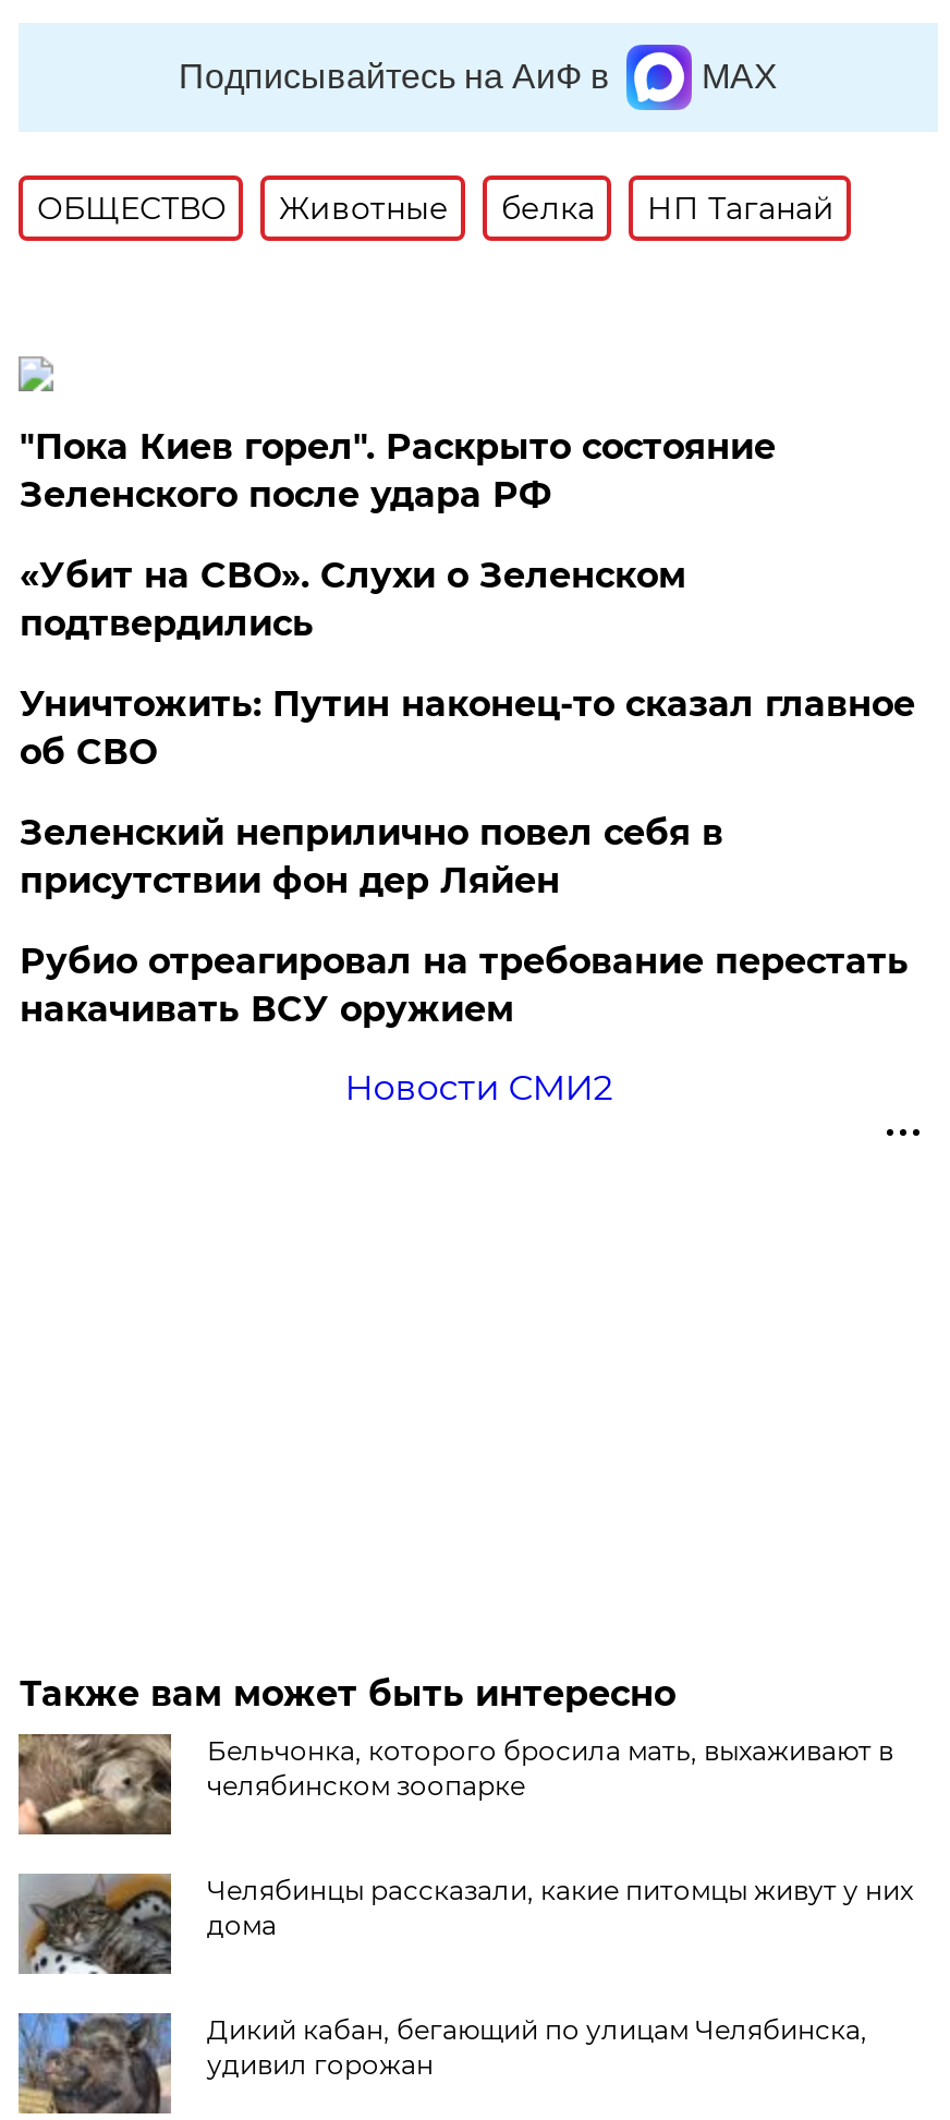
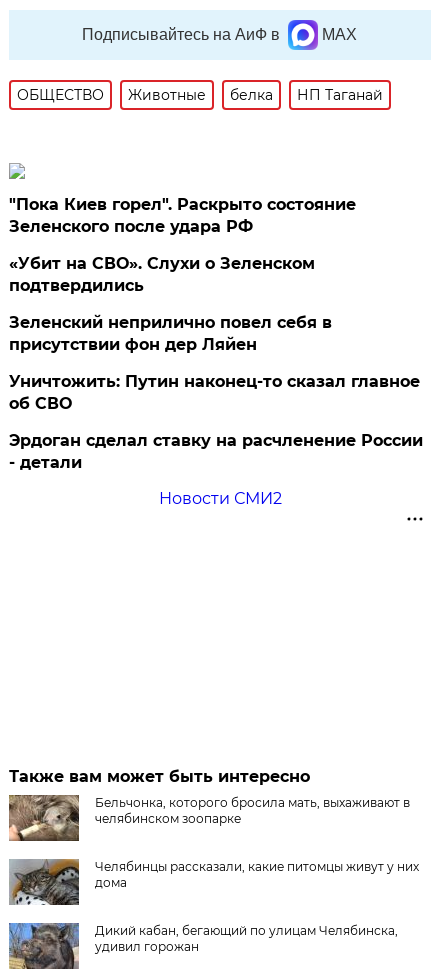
moved down: Уничтожить: Путин наконец-то сказал главное | об СВО

moved up: Зеленский неприлично повел cебя в | присутствии фон дер Ляйен

- Рубио отреагировал на требование перестать
- накачивать ВСУ оружием
+ Эрдоган сделал ставку на расчленение России
+ - детали
